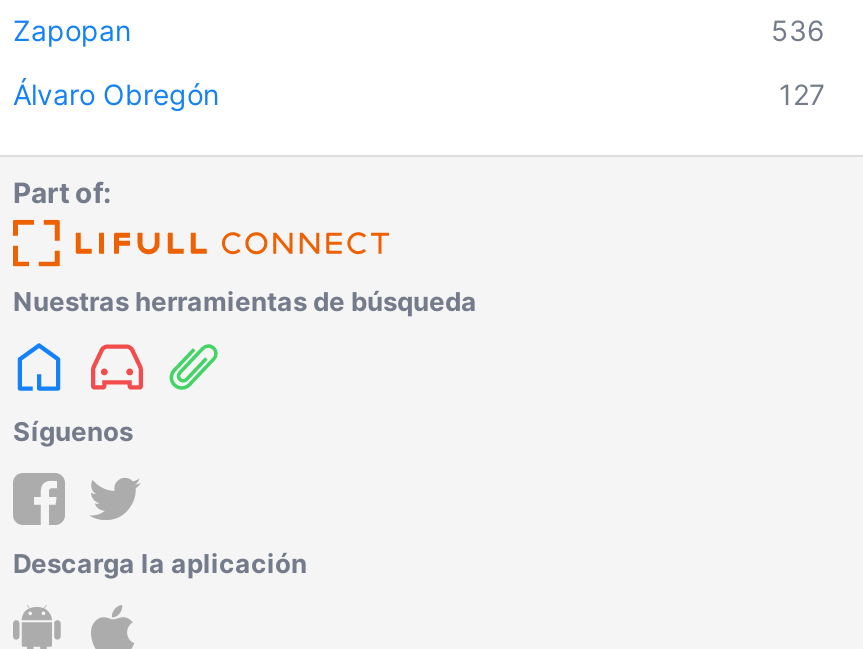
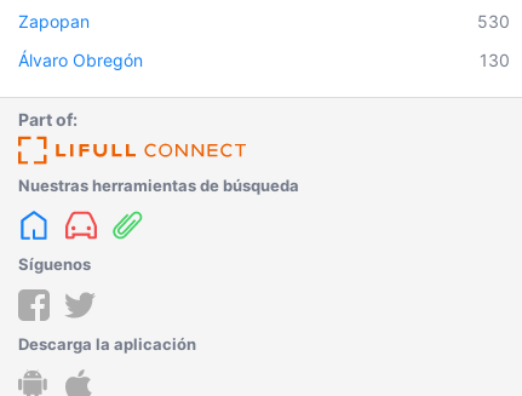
- 536
+ 530

- 127
+ 130
